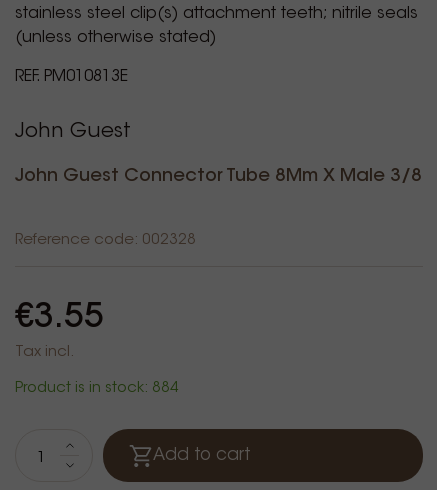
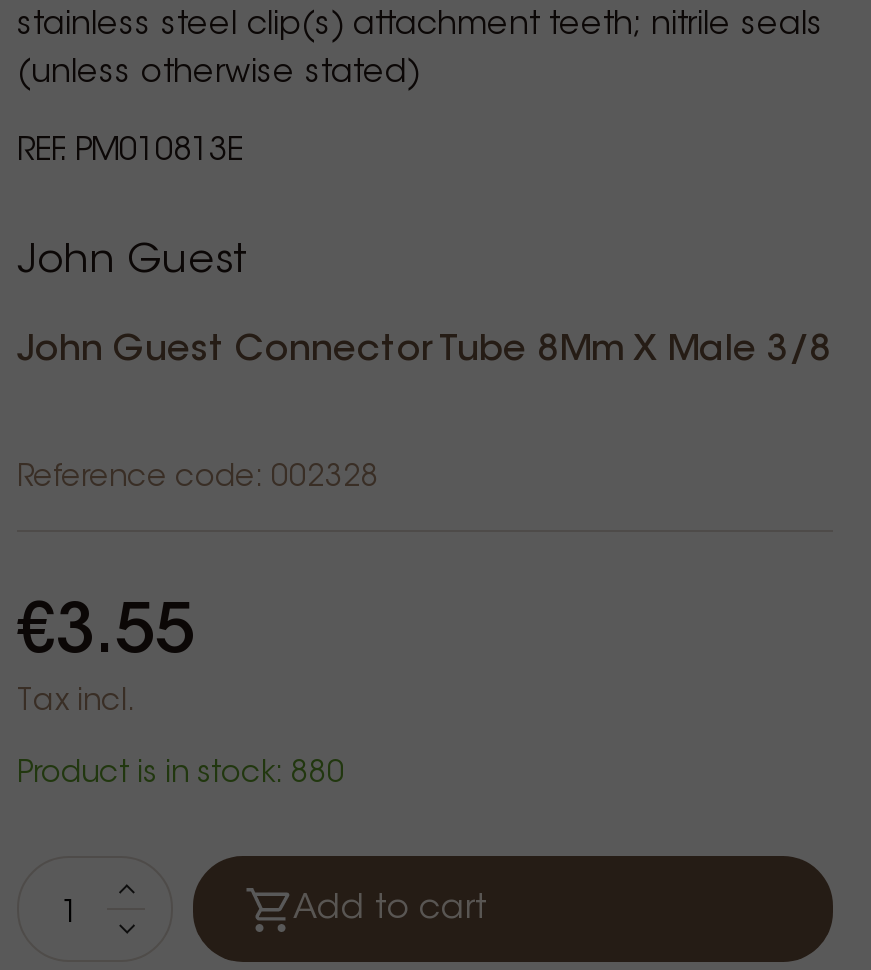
- Product is in stock: 884
+ Product is in stock: 880
